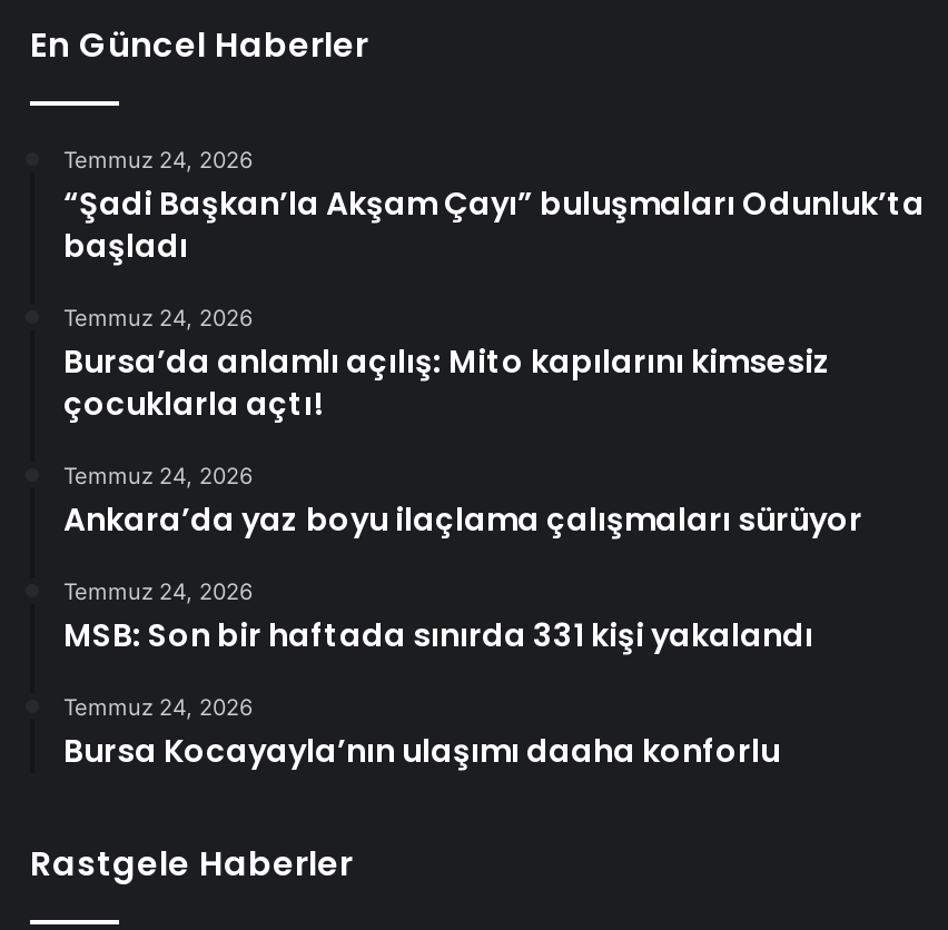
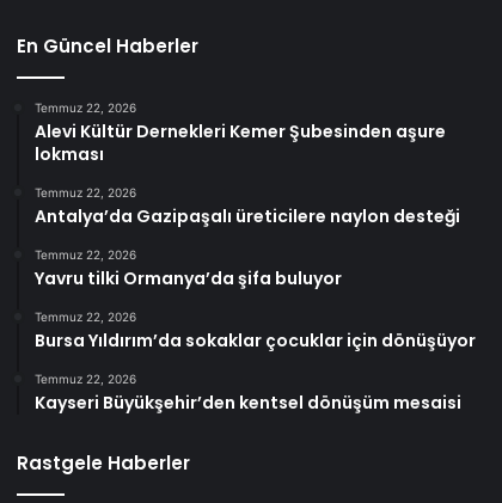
- Temmuz 24, 2026
- “Şadi Başkan’la Akşam Çayı” buluşmaları Odunluk’ta
- başladı
+ Temmuz 22, 2026
+ Alevi Kültür Dernekleri Kemer Şubesinden aşure
+ lokması

- Temmuz 24, 2026
- Bursa’da anlamlı açılış: Mito kapılarını kimsesiz
- çocuklarla açtı!
+ Temmuz 22, 2026
+ Antalya’da Gazipaşalı üreticilere naylon desteği

- Temmuz 24, 2026
- Ankara’da yaz boyu ilaçlama çalışmaları sürüyor
+ Temmuz 22, 2026
+ Yavru tilki Ormanya’da şifa buluyor

- Temmuz 24, 2026
- MSB: Son bir haftada sınırda 331 kişi yakalandı
+ Temmuz 22, 2026
+ Bursa Yıldırım’da sokaklar çocuklar için dönüşüyor

- Temmuz 24, 2026
- Bursa Kocayayla’nın ulaşımı daaha konforlu
+ Temmuz 22, 2026
+ Kayseri Büyükşehir’den kentsel dönüşüm mesaisi
